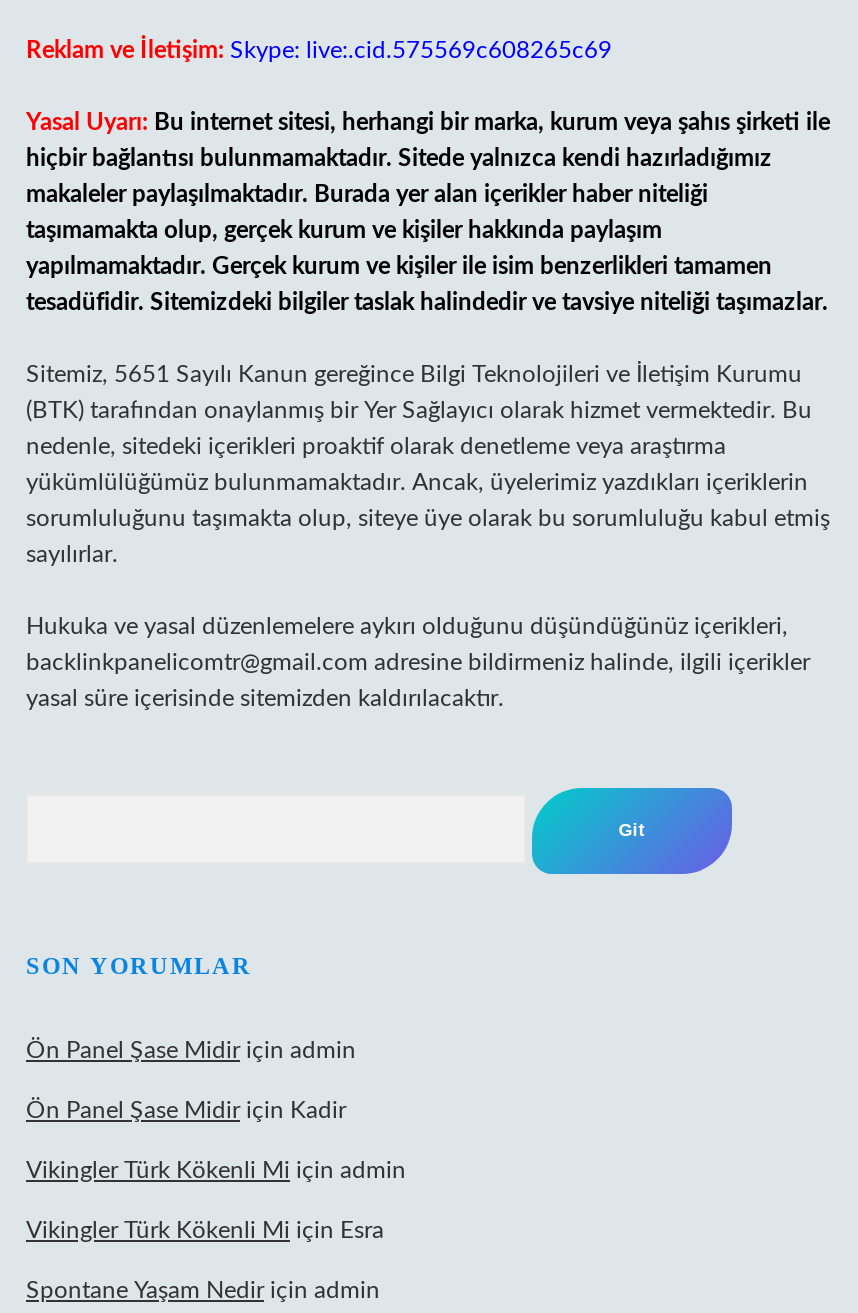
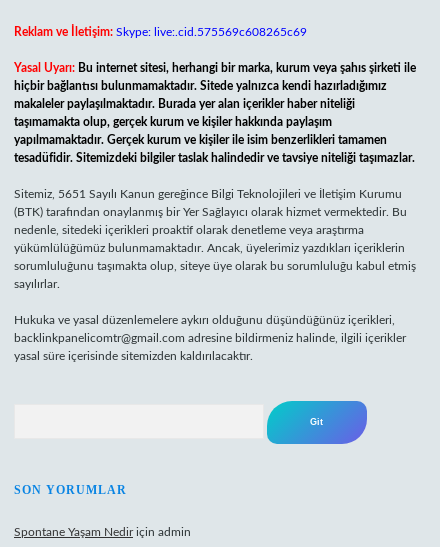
- Ön Panel Şase Midir için admin
- Ön Panel Şase Midir için Kadir
- Vikingler Türk Kökenli Mi için admin
- Vikingler Türk Kökenli Mi için Esra
